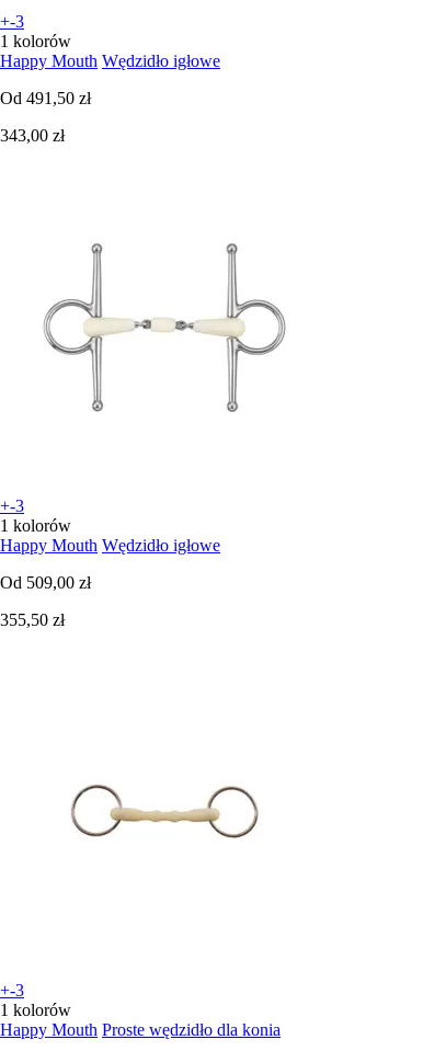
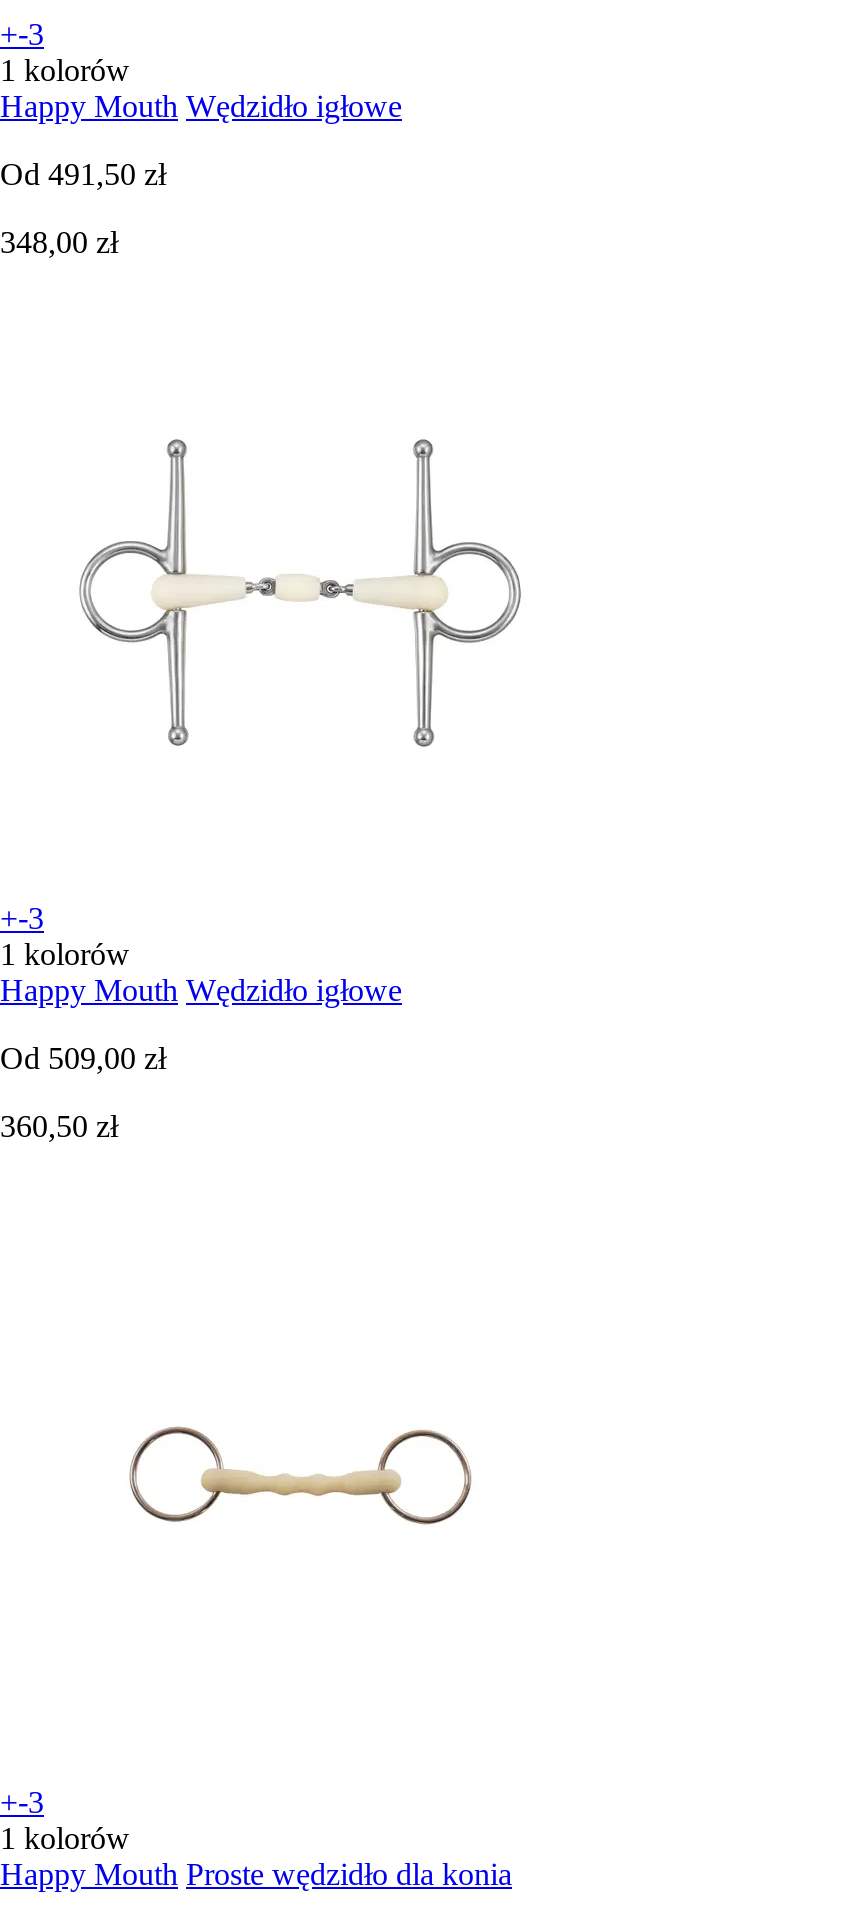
- 343,00 zł
+ 348,00 zł

- 355,50 zł
+ 360,50 zł
